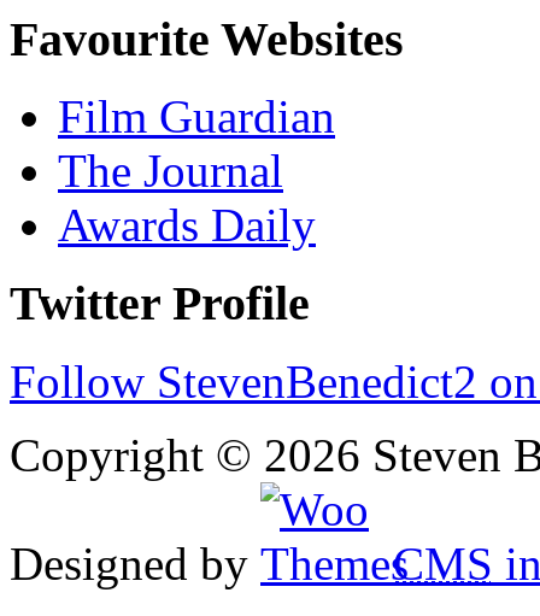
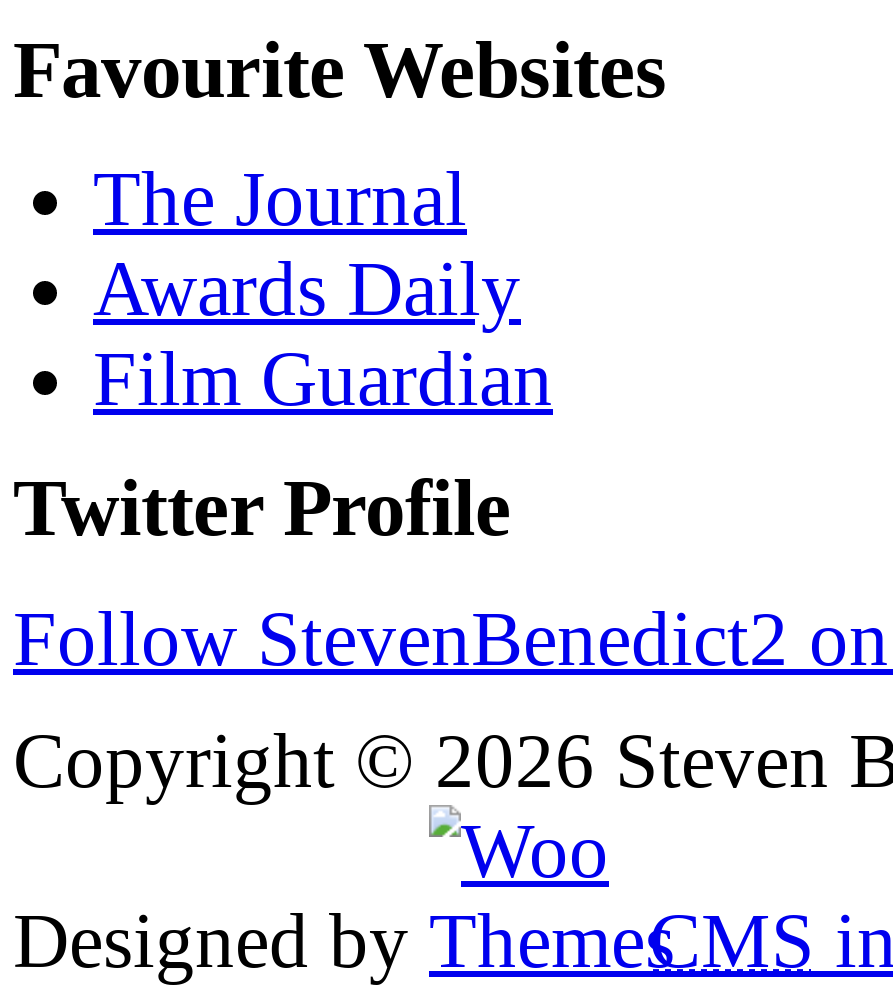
moved down: Film Guardian

moved up: The Journal | Awards Daily
